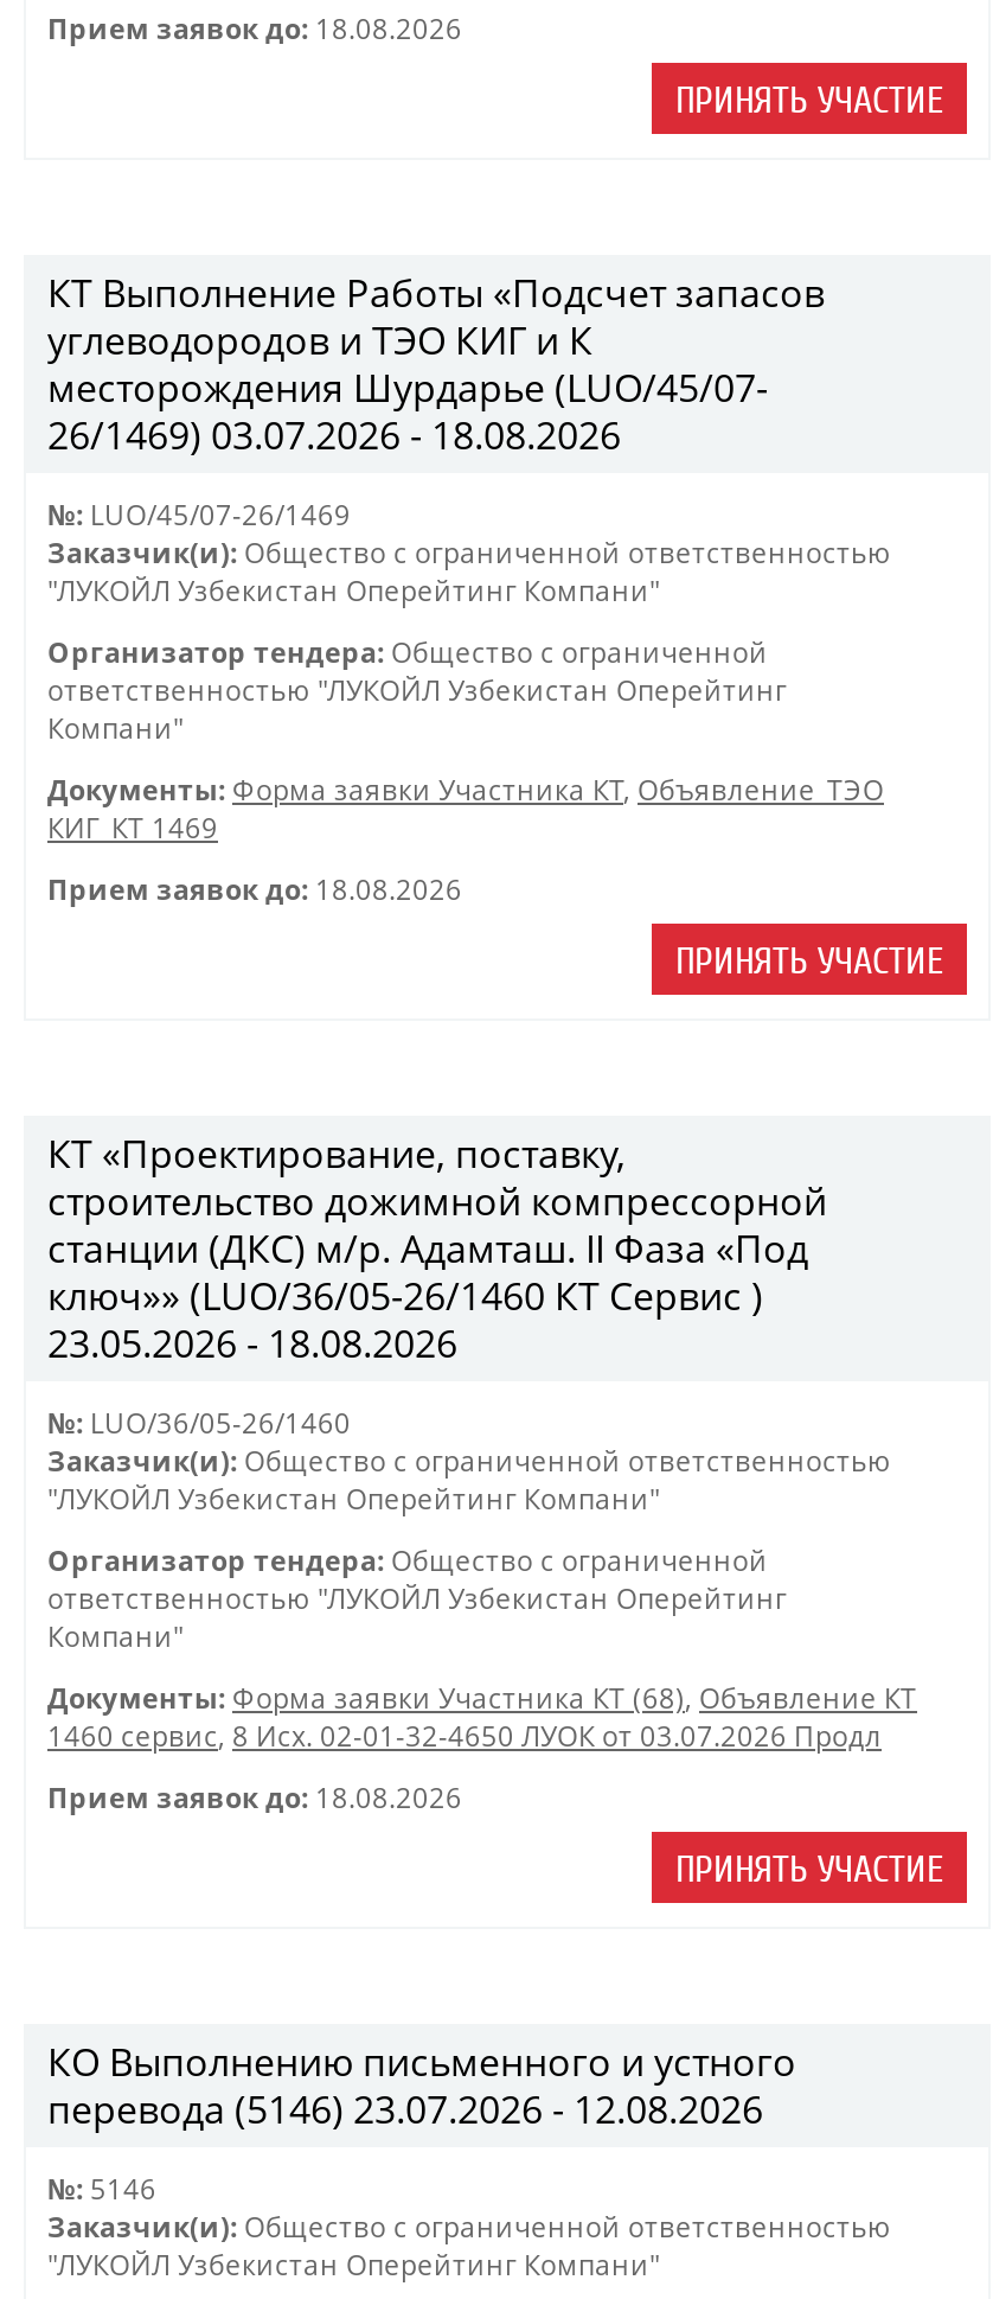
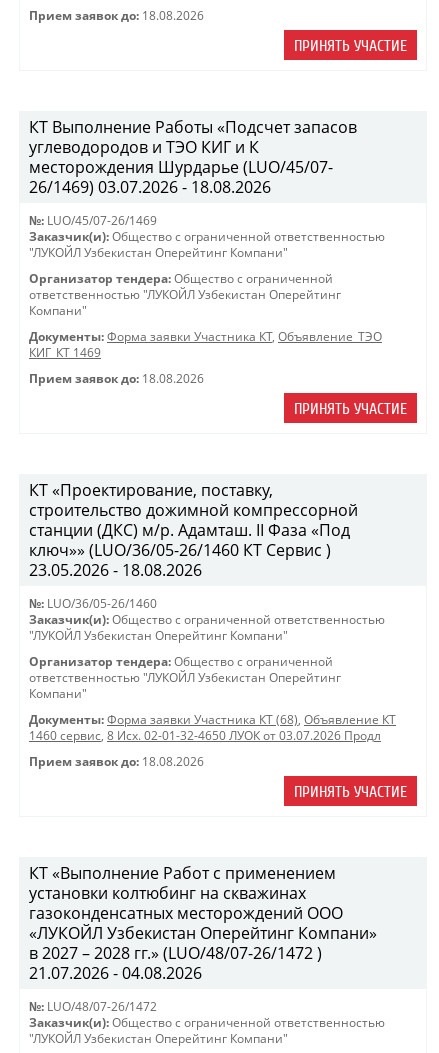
- КО Выполнению письменного и устного
- перевода (5146) 23.07.2026 - 12.08.2026
+ КТ «Выполнение Работ с применением
+ установки колтюбинг на скважинах
+ газоконденсатных месторождений ООО
+ «ЛУКОЙЛ Узбекистан Оперейтинг Компани»
+ в 2027 – 2028 гг.» (LUO/48/07-26/1472 )
+ 21.07.2026 - 04.08.2026

- №: 5146
+ №: LUO/48/07-26/1472
